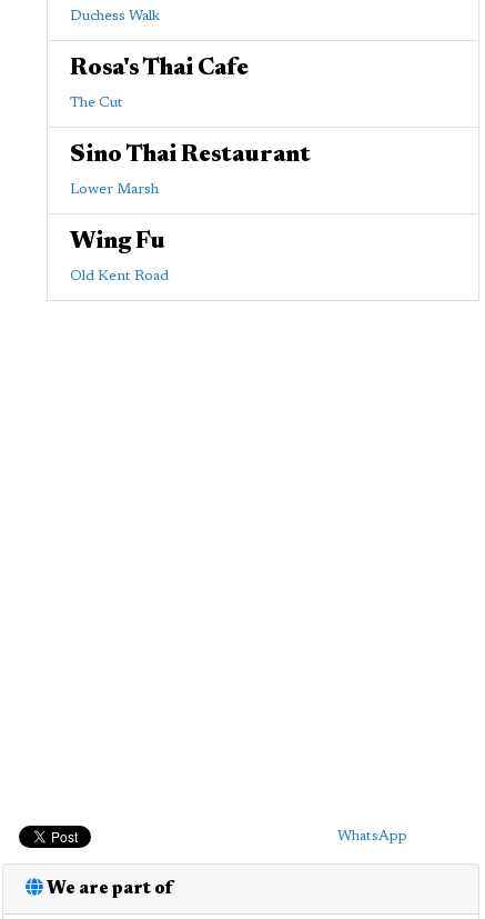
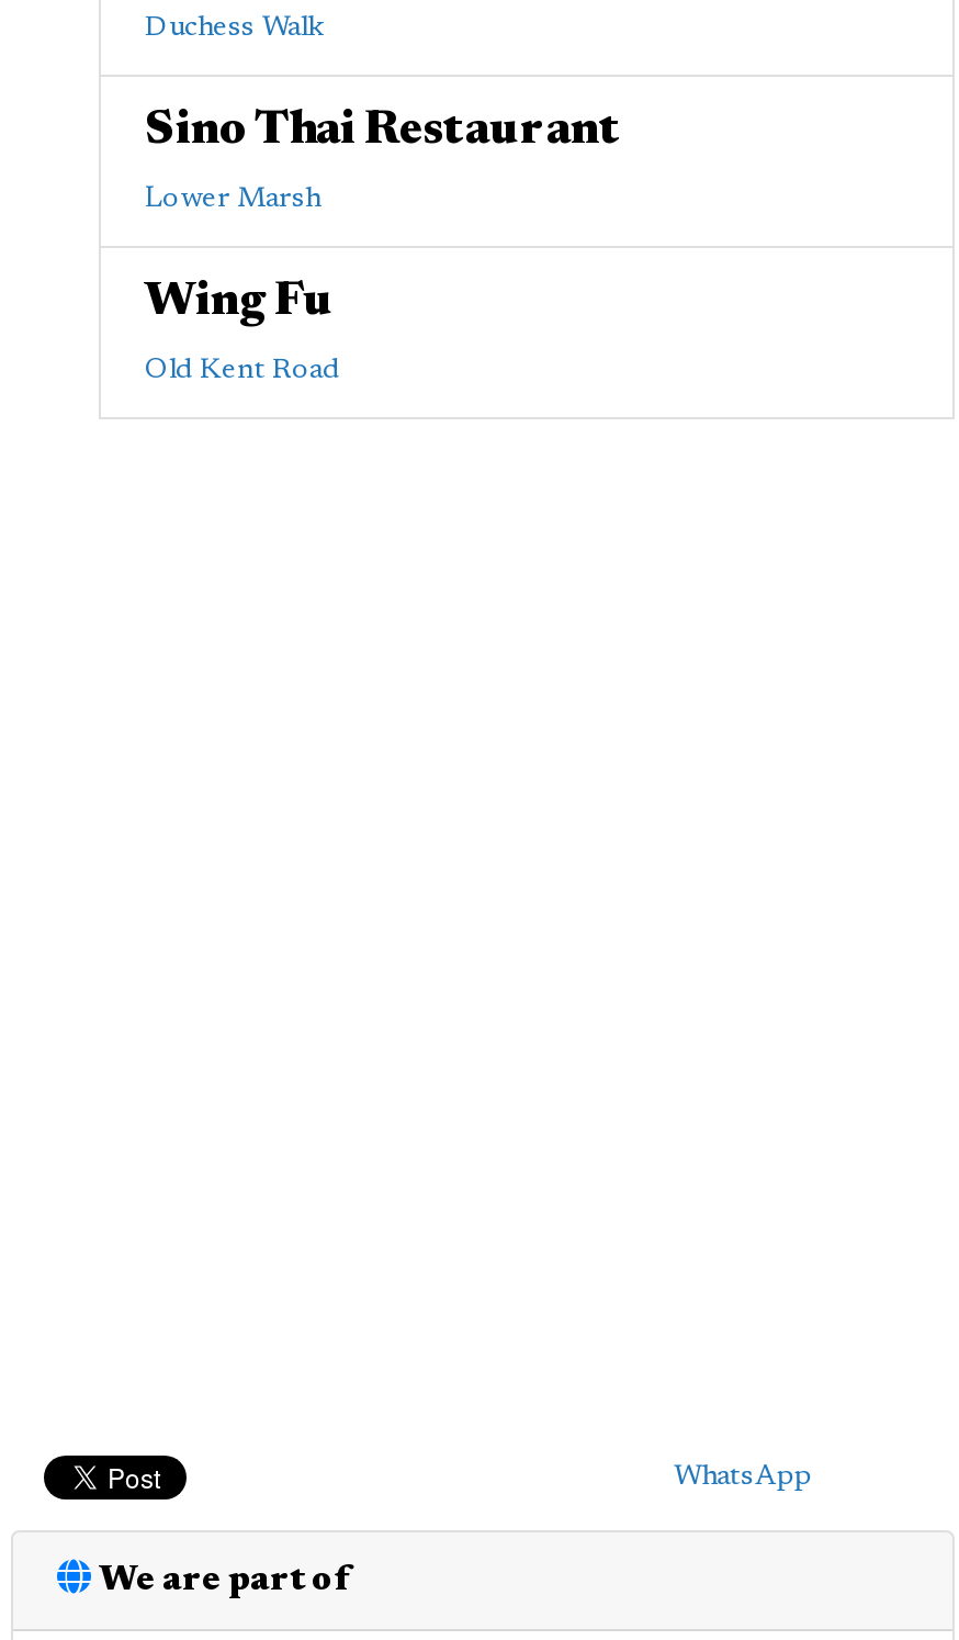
- Rosa's Thai Cafe
- The Cut
